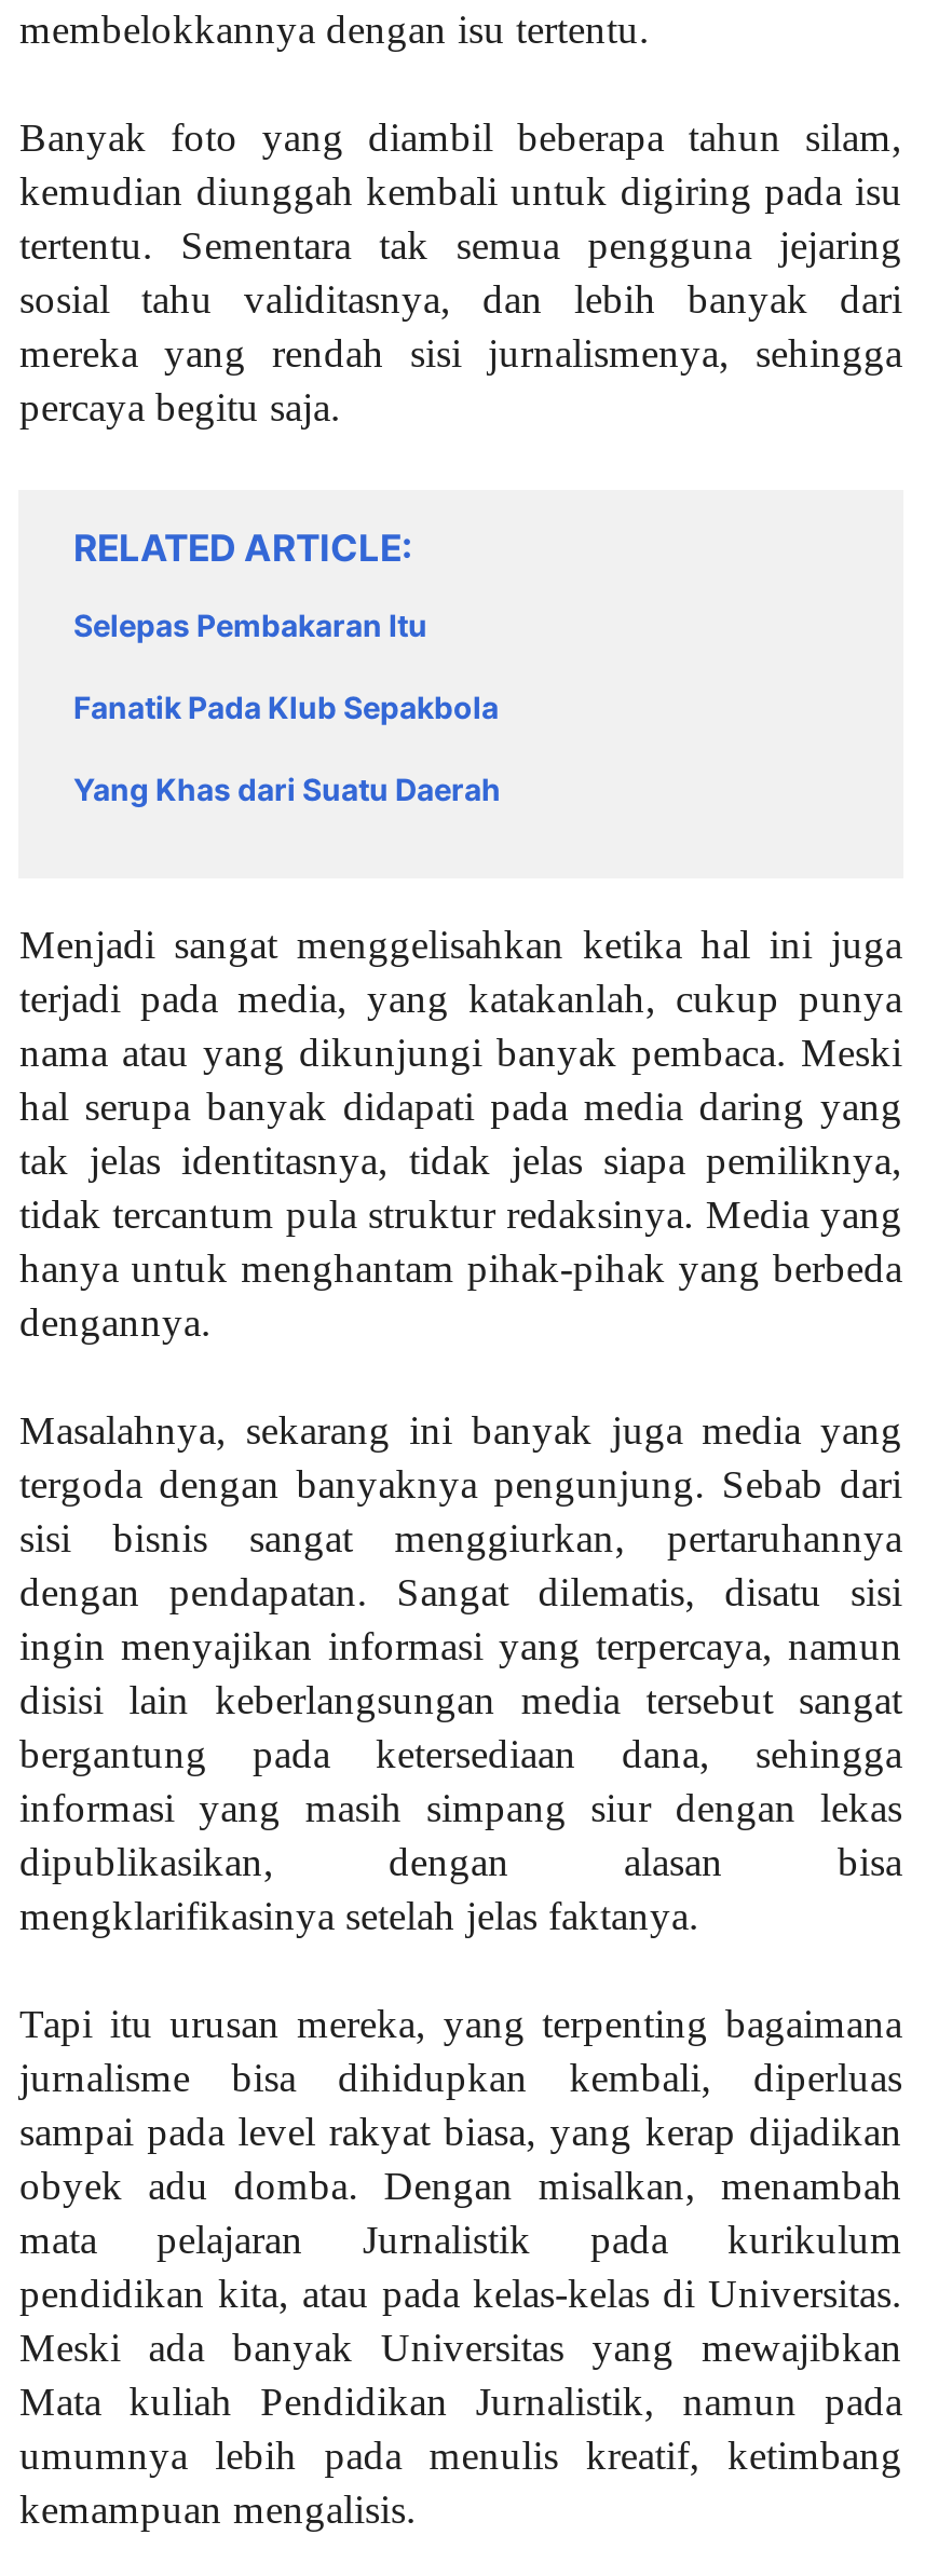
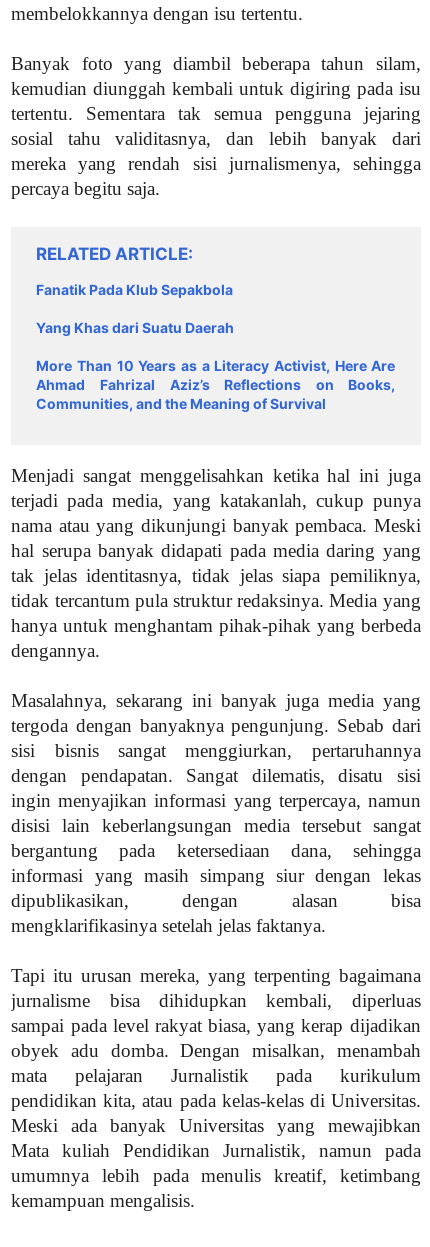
- Selepas Pembakaran Itu

moved up: Fanatik Pada Klub Sepakbola | Yang Khas dari Suatu Daerah

+ More Than 10 Years as a Literacy Activist, Here Are
+ Ahmad Fahrizal Aziz’s Reflections on Books,
+ Communities, and the Meaning of Survival
